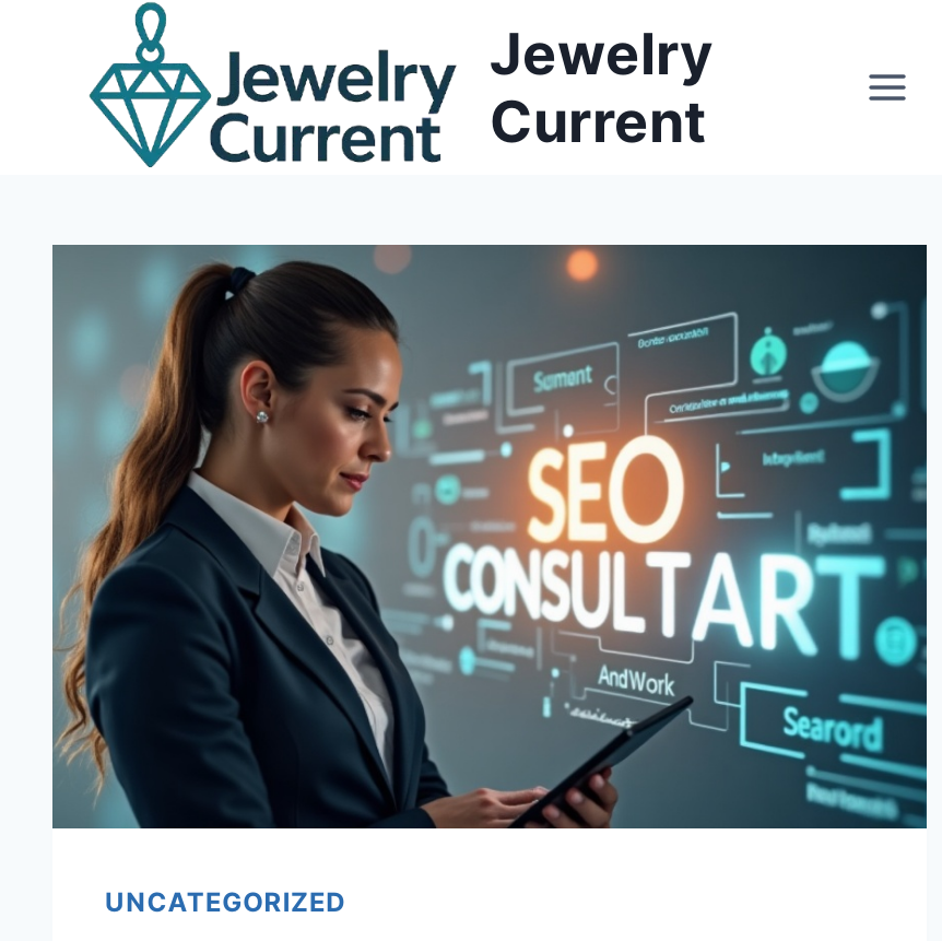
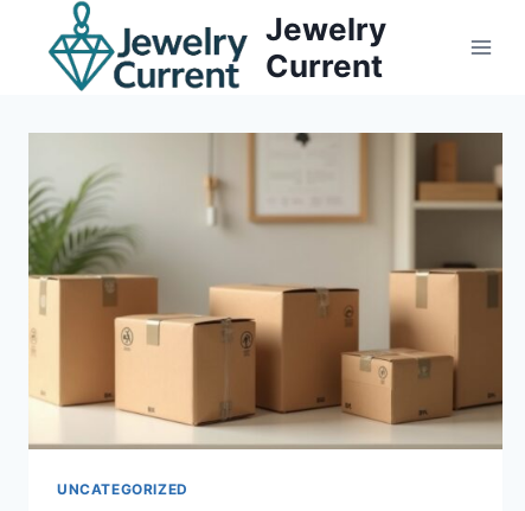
- [image]
+ [image]
